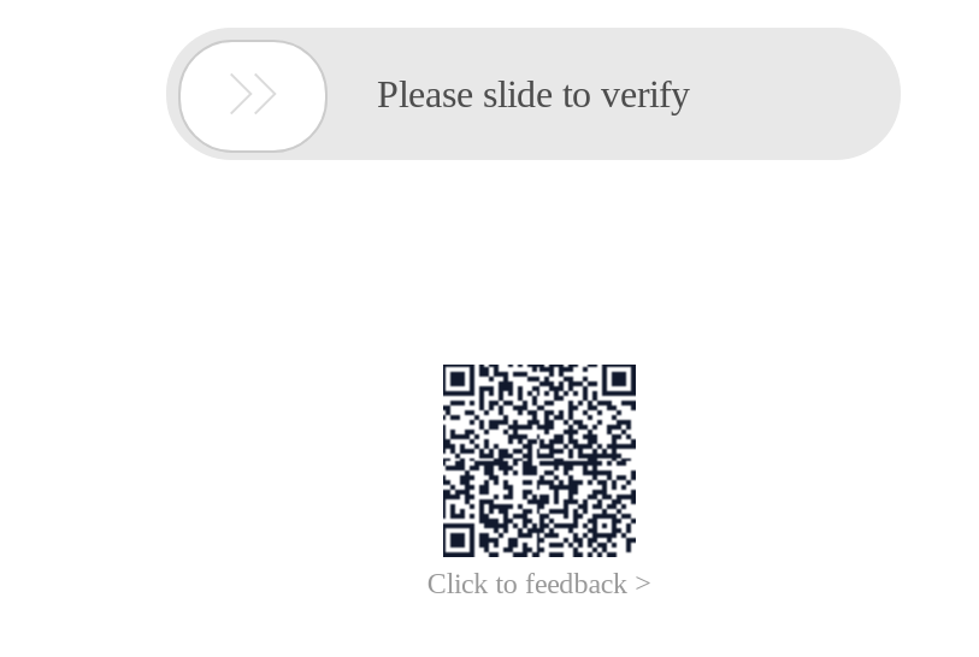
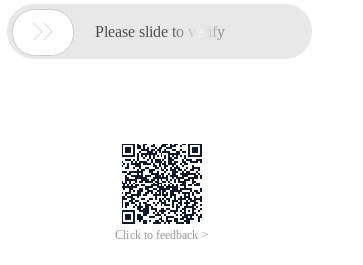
- [image]
+ [image]
